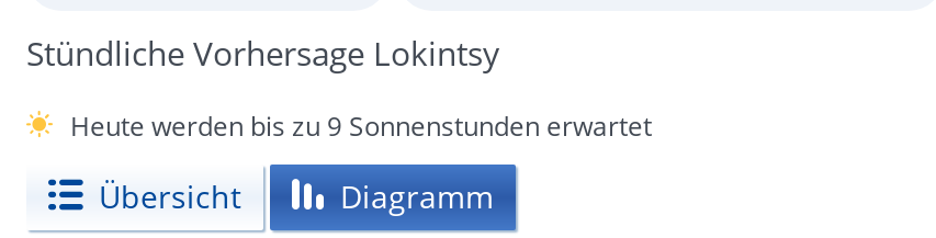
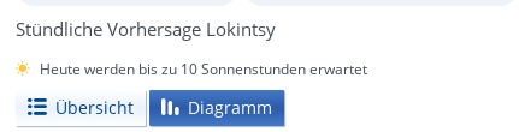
- Heute werden bis zu 9 Sonnenstunden erwartet
+ Heute werden bis zu 10 Sonnenstunden erwartet
